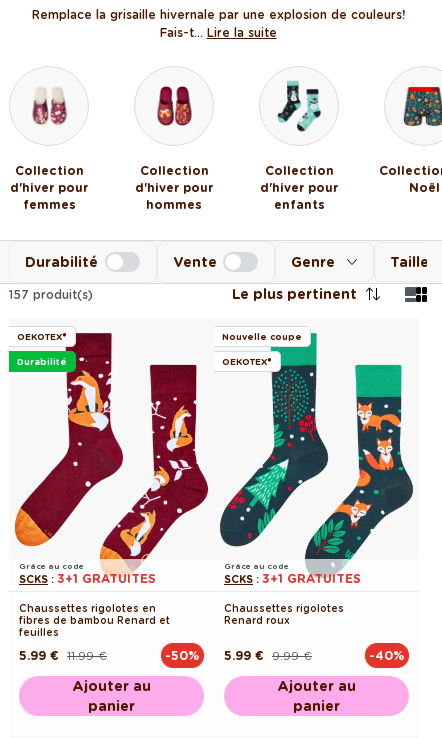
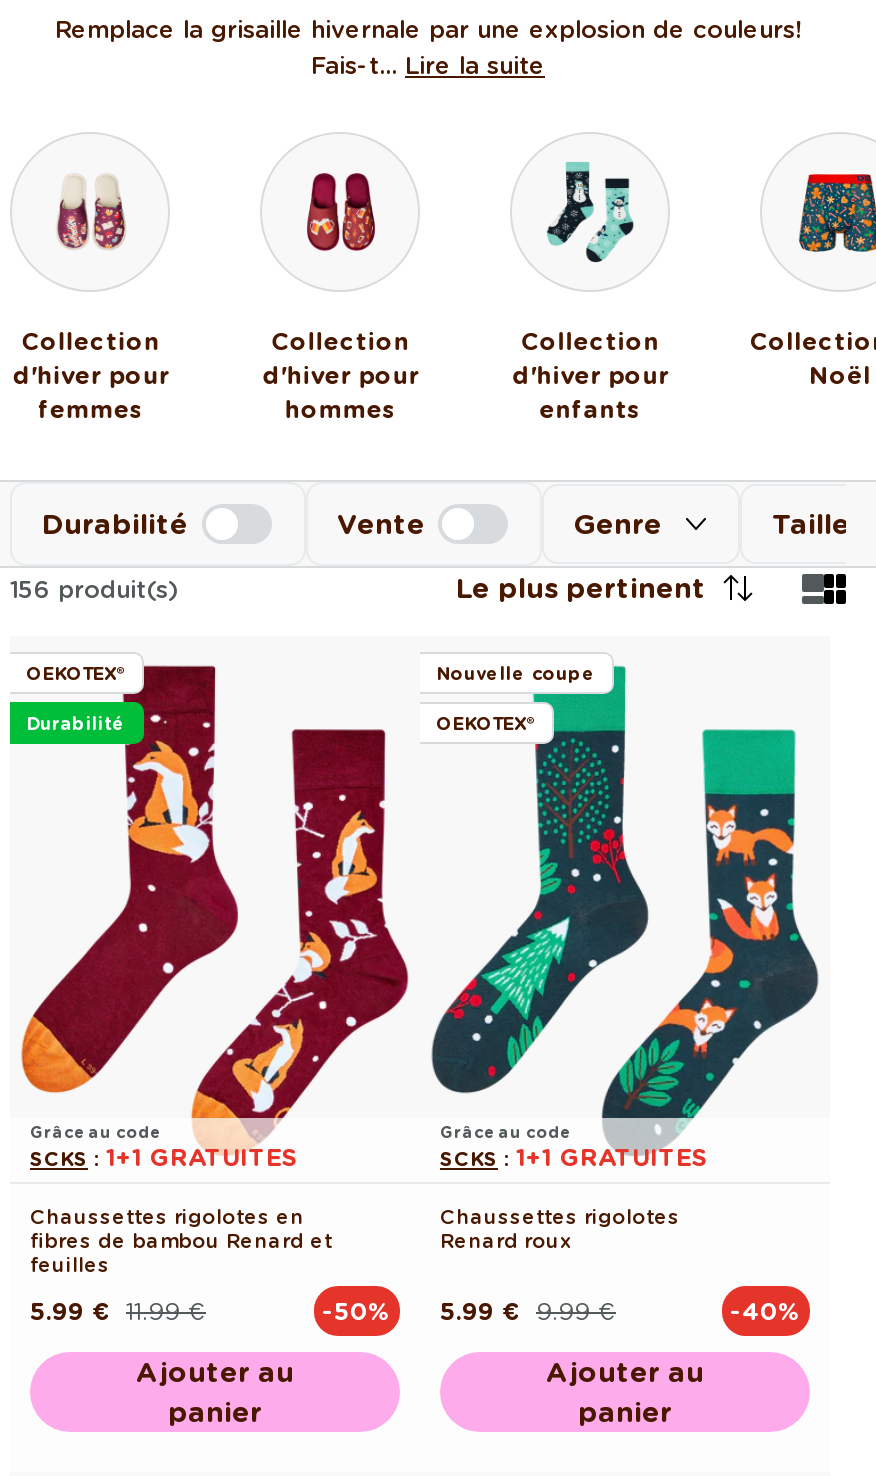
- 157 produit(s)
+ 156 produit(s)

- SCKS: 3+1 GRATUITES
+ SCKS: 1+1 GRATUITES

- SCKS: 3+1 GRATUITES
+ SCKS: 1+1 GRATUITES
